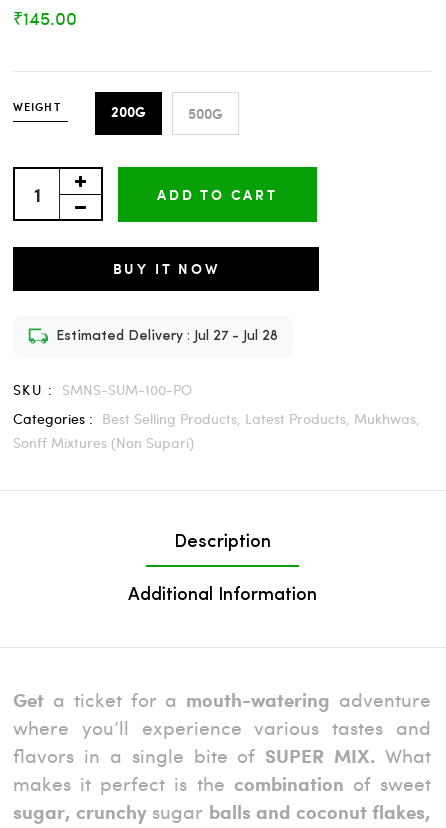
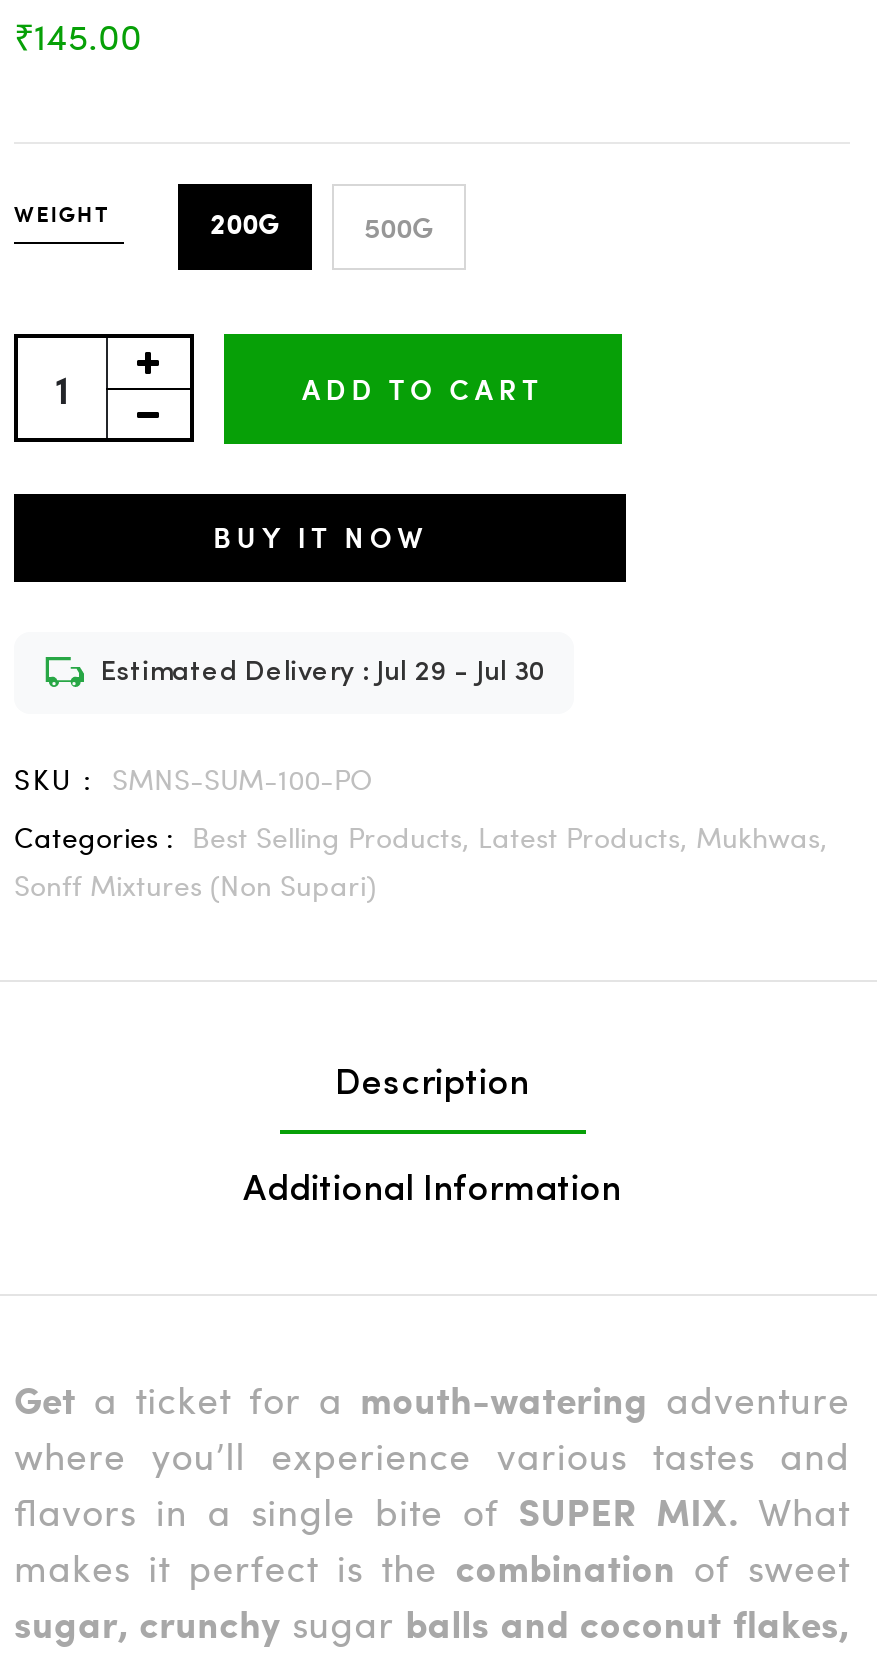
- Estimated Delivery : Jul 27 - Jul 28
+ Estimated Delivery : Jul 29 - Jul 30
